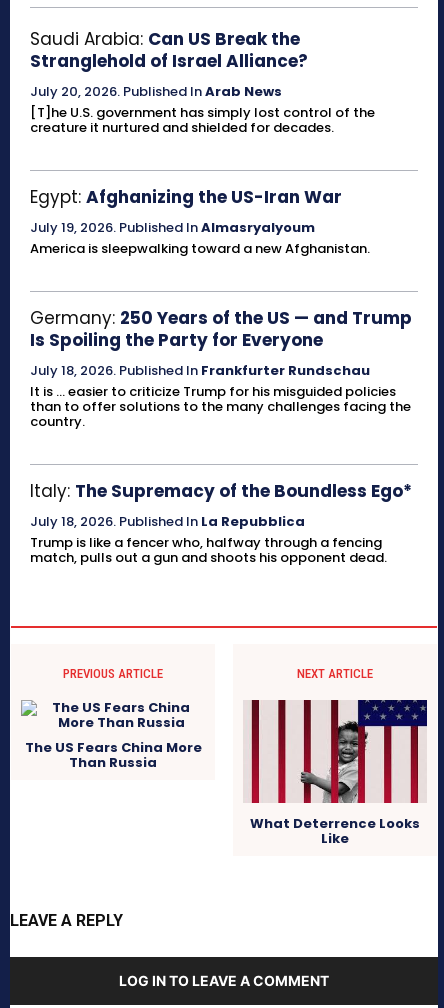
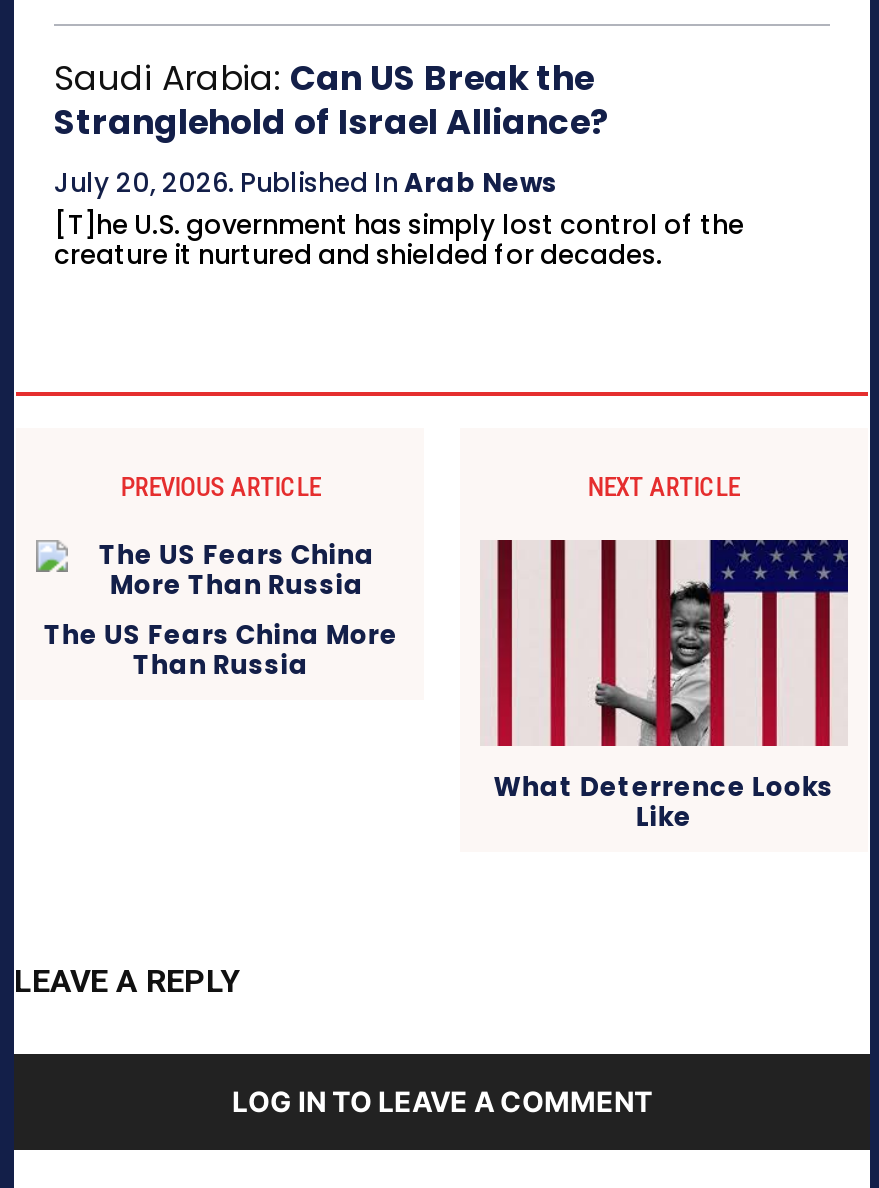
- Egypt: Afghanizing the US-Iran War
- July 19, 2026. Published InAlmasryalyoum
- America is sleepwalking toward a new Afghanistan.
- Germany: 250 Years of the US — and Trump
- Is Spoiling the Party for Everyone
- July 18, 2026. Published In Frankfurter Rundschau
- It is ... easier to criticize Trump for his misguided policies
- than to offer solutions to the many challenges facing the
- country.
- Italy: The Supremacy of the Boundless Ego*
- July 18, 2026. Published In La Repubblica
- Trump is like a fencer who, halfway through a fencing
- match, pulls out a gun and shoots his opponent dead.
